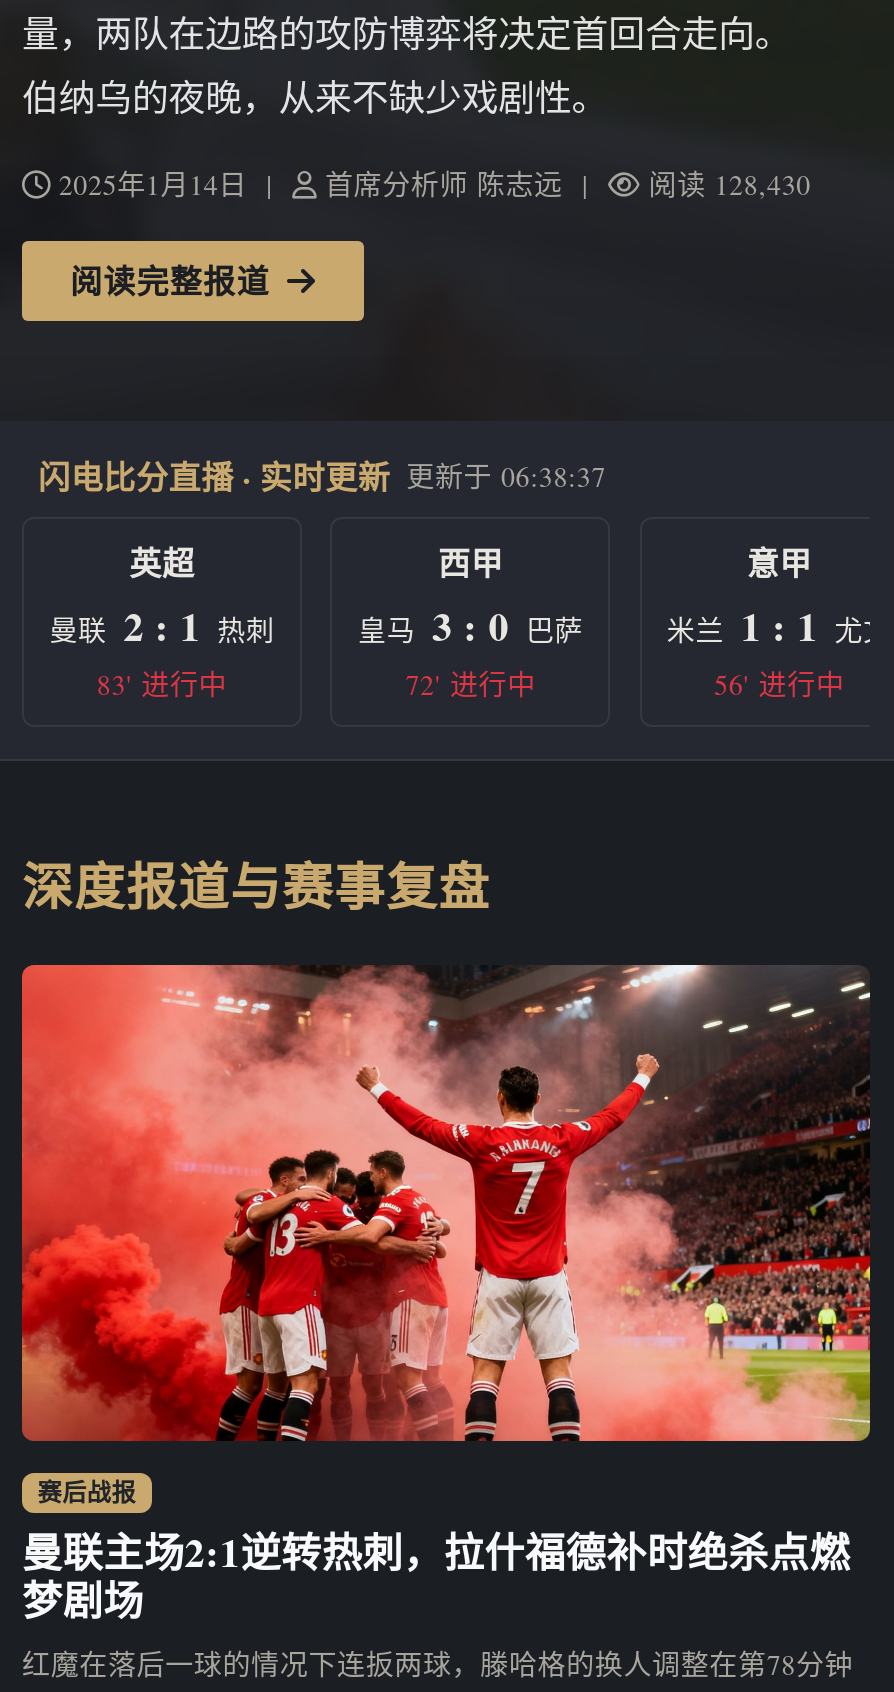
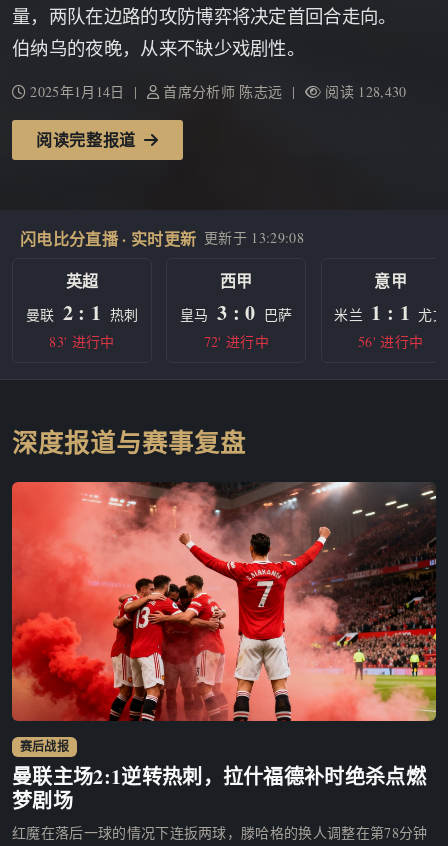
- 闪电比分直播 · 实时更新 更新于06:38:37
+ 闪电比分直播 · 实时更新 更新于13:29:08
